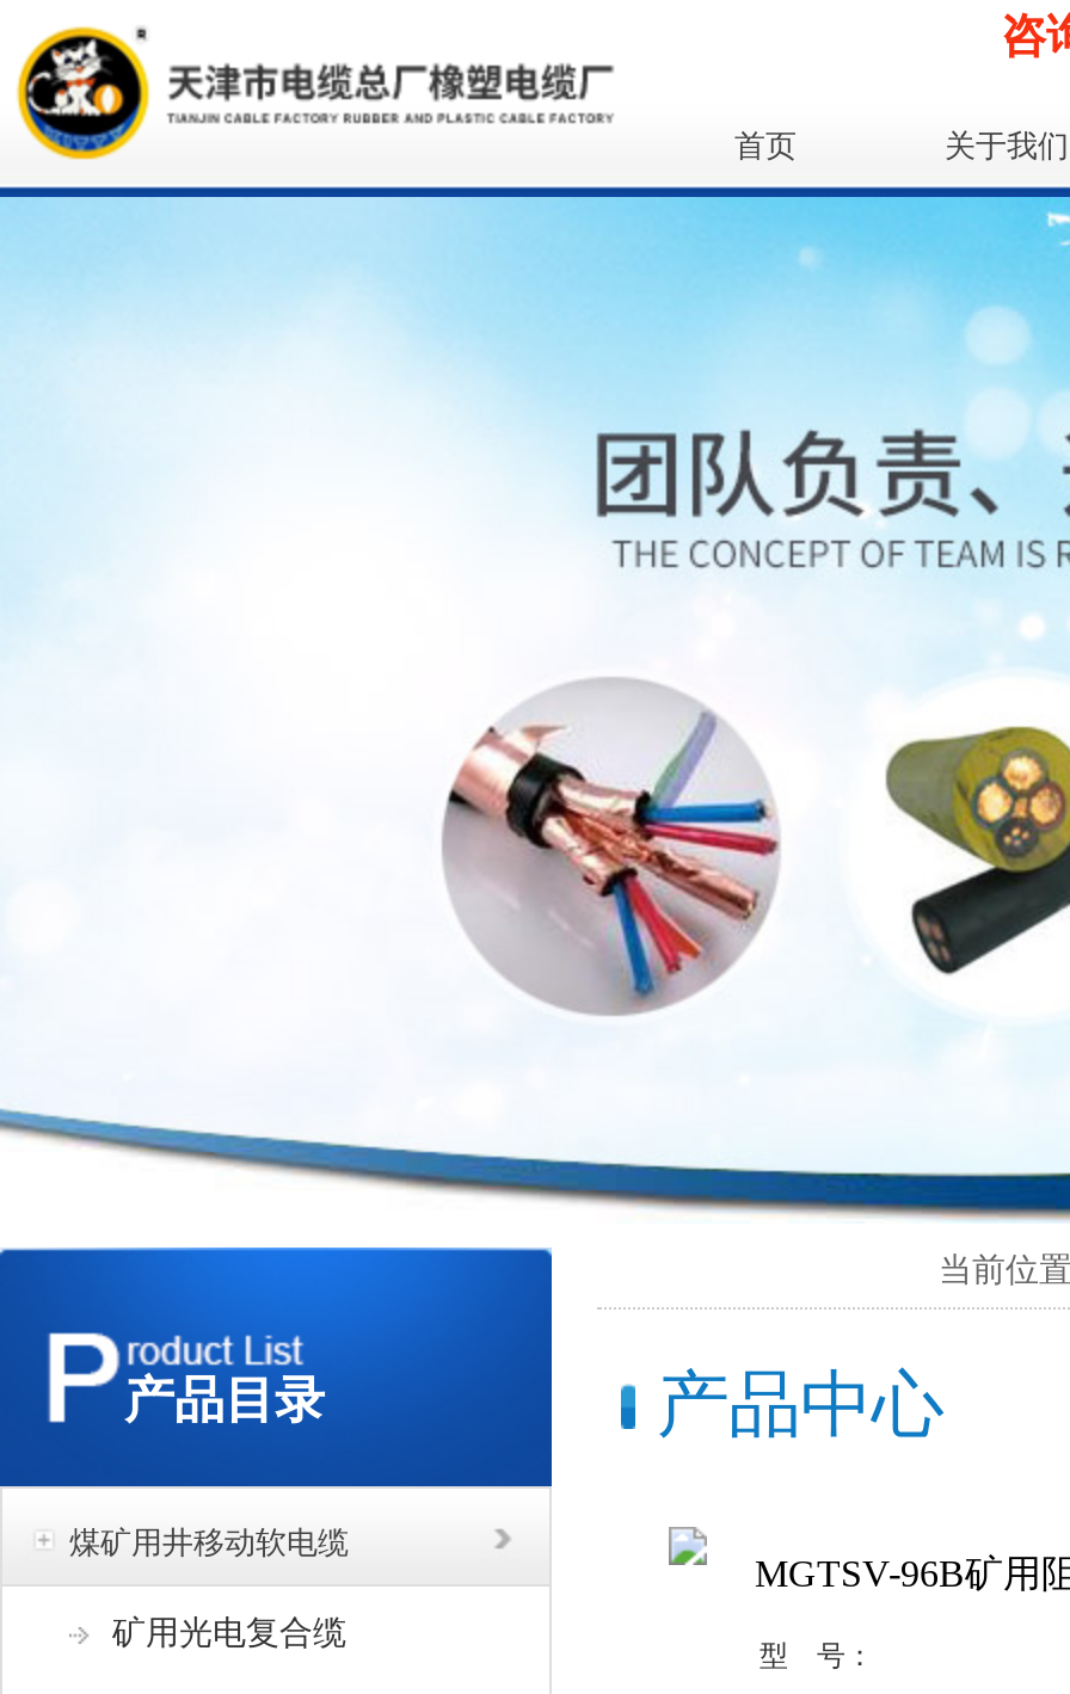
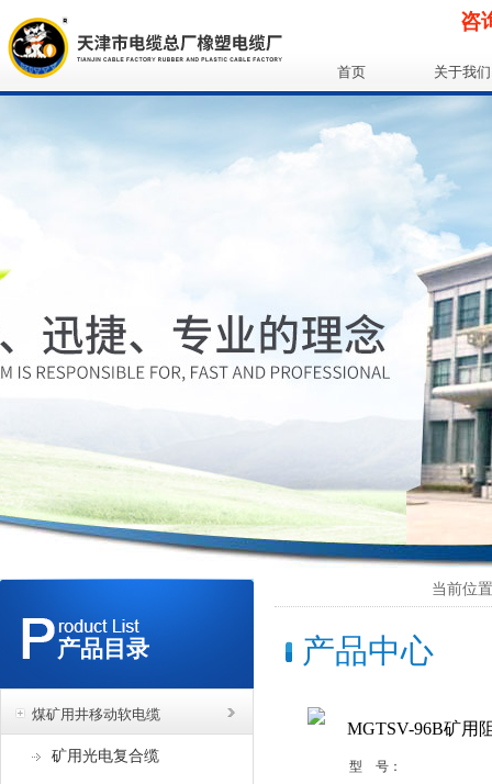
- [image]
+ [image]
